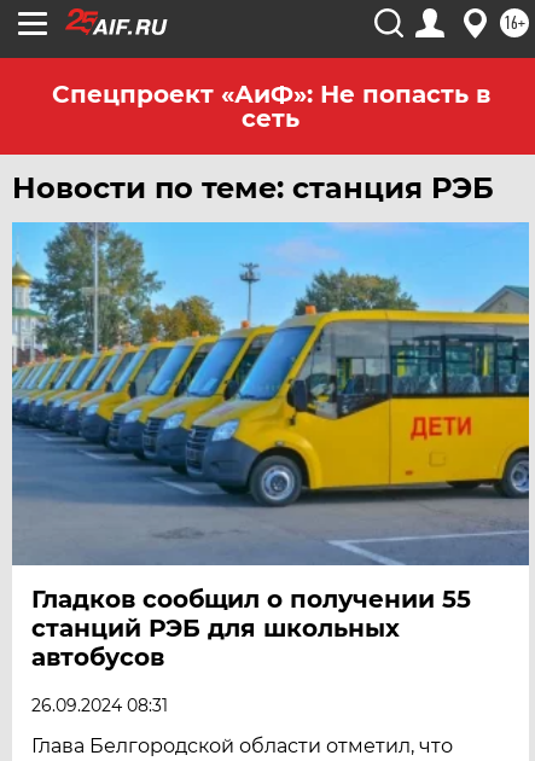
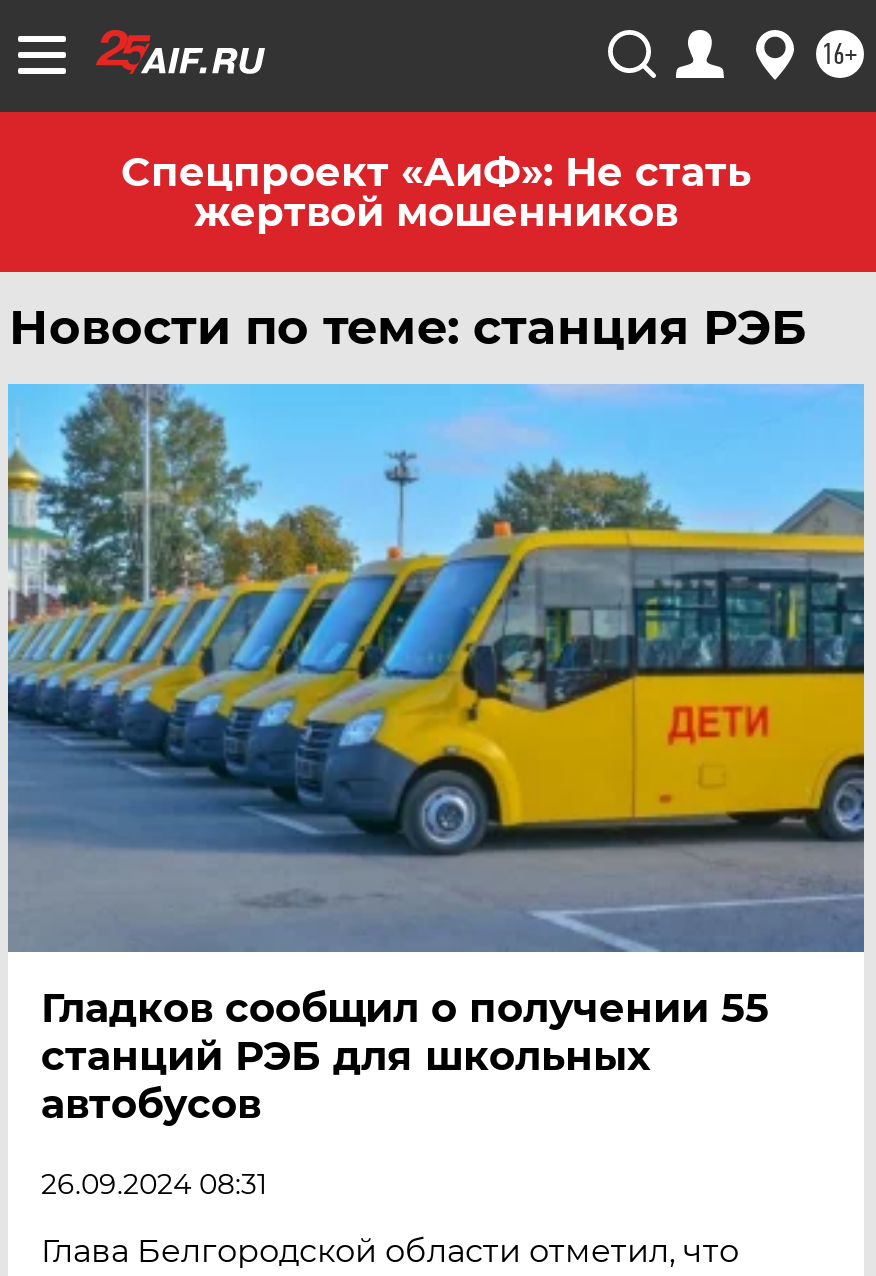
- Спецпроект «АиФ»: Не попасть в
- сеть
+ Спецпроект «АиФ»: Не стать
+ жертвой мошенников
